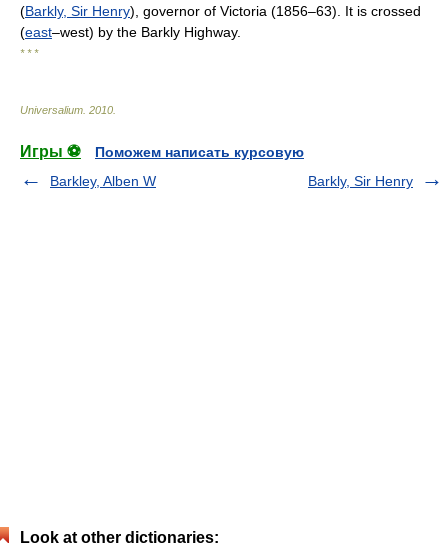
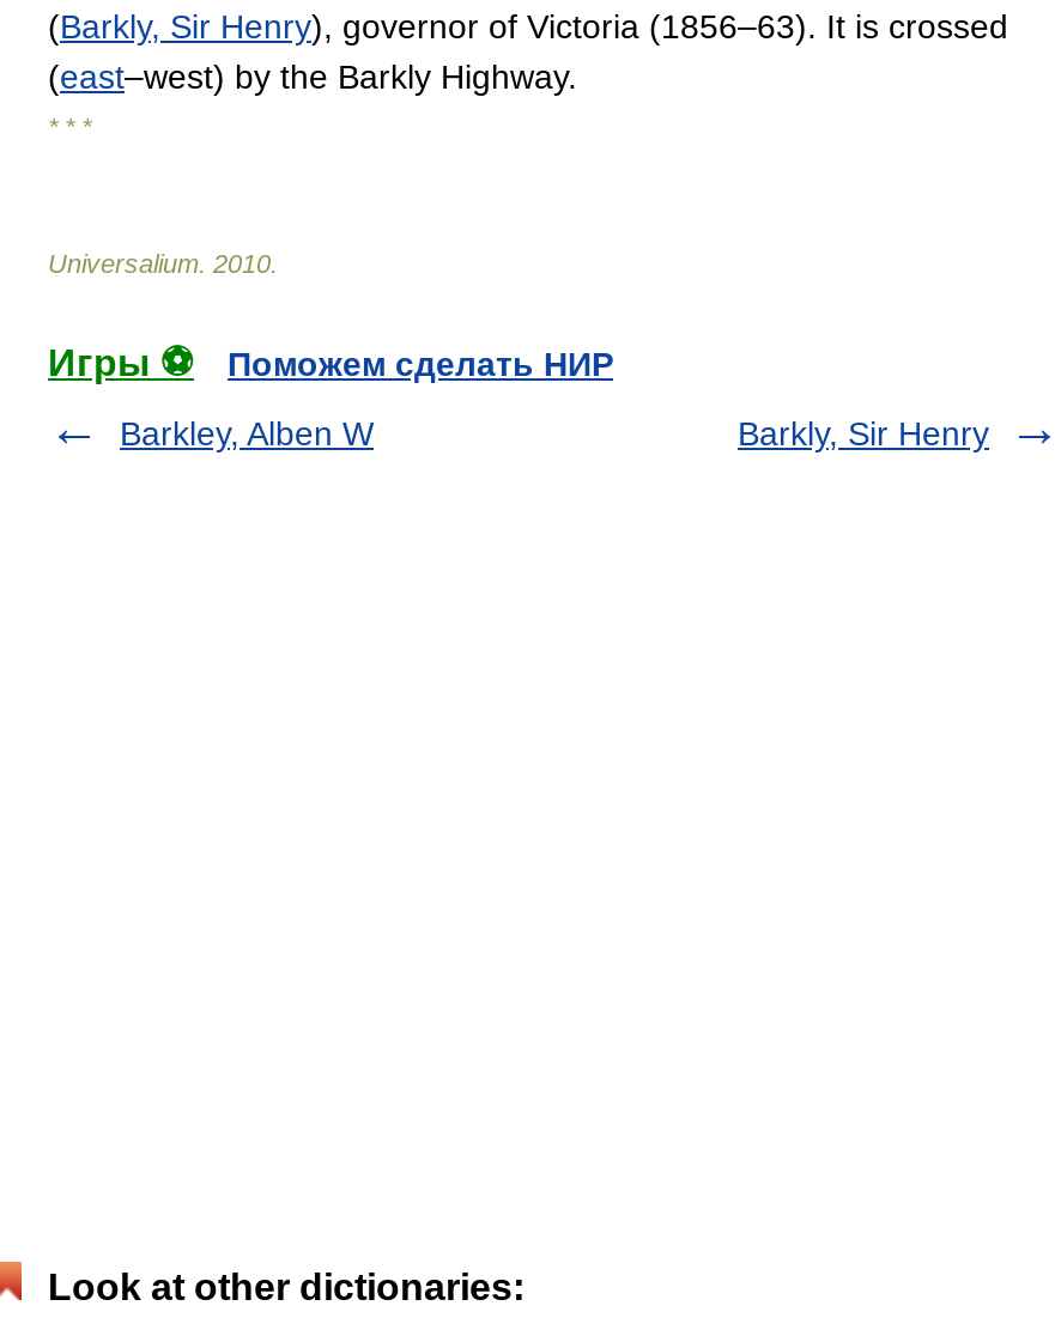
- Поможем написать курсовую
+ Поможем сделать НИР
